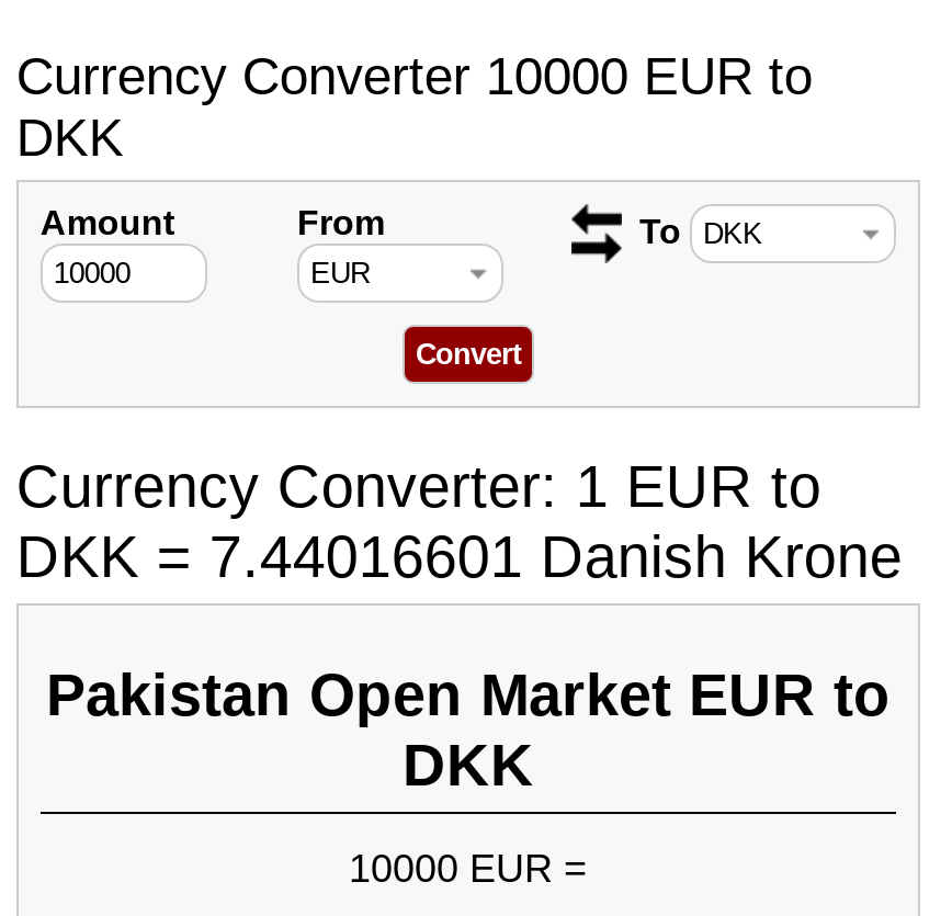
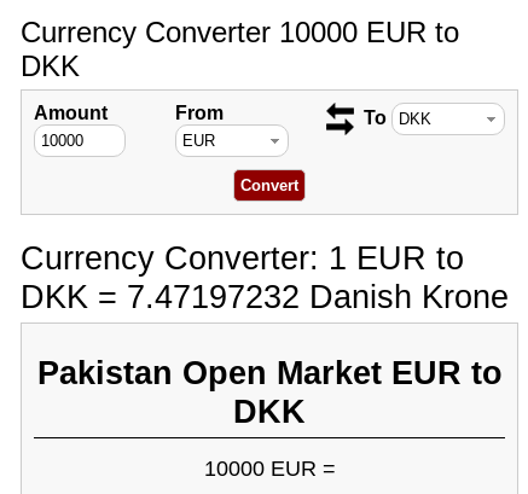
- DKK = 7.44016601 Danish Krone
+ DKK = 7.47197232 Danish Krone
